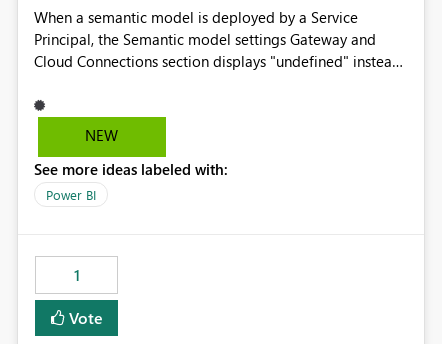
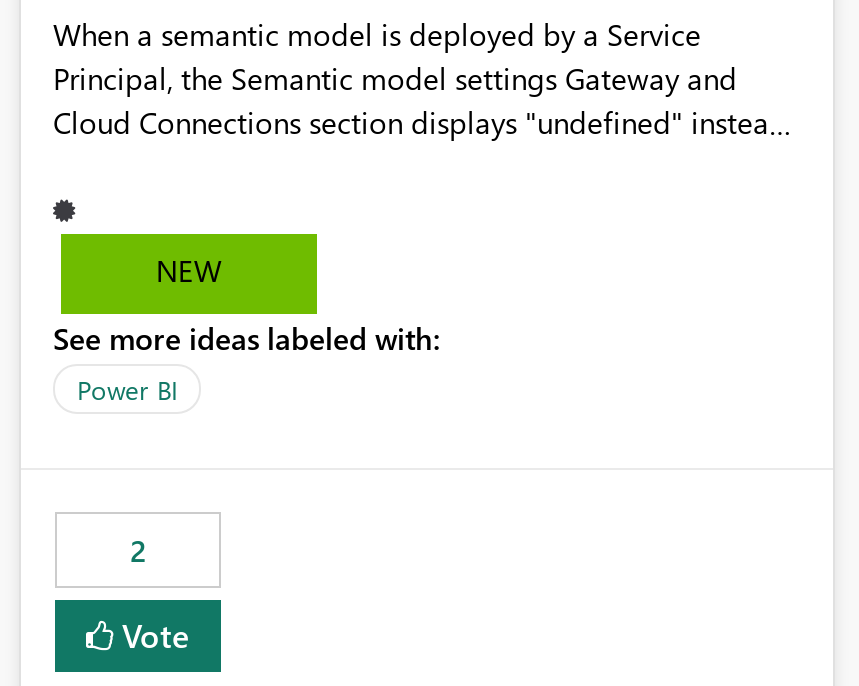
- 1
+ 2
